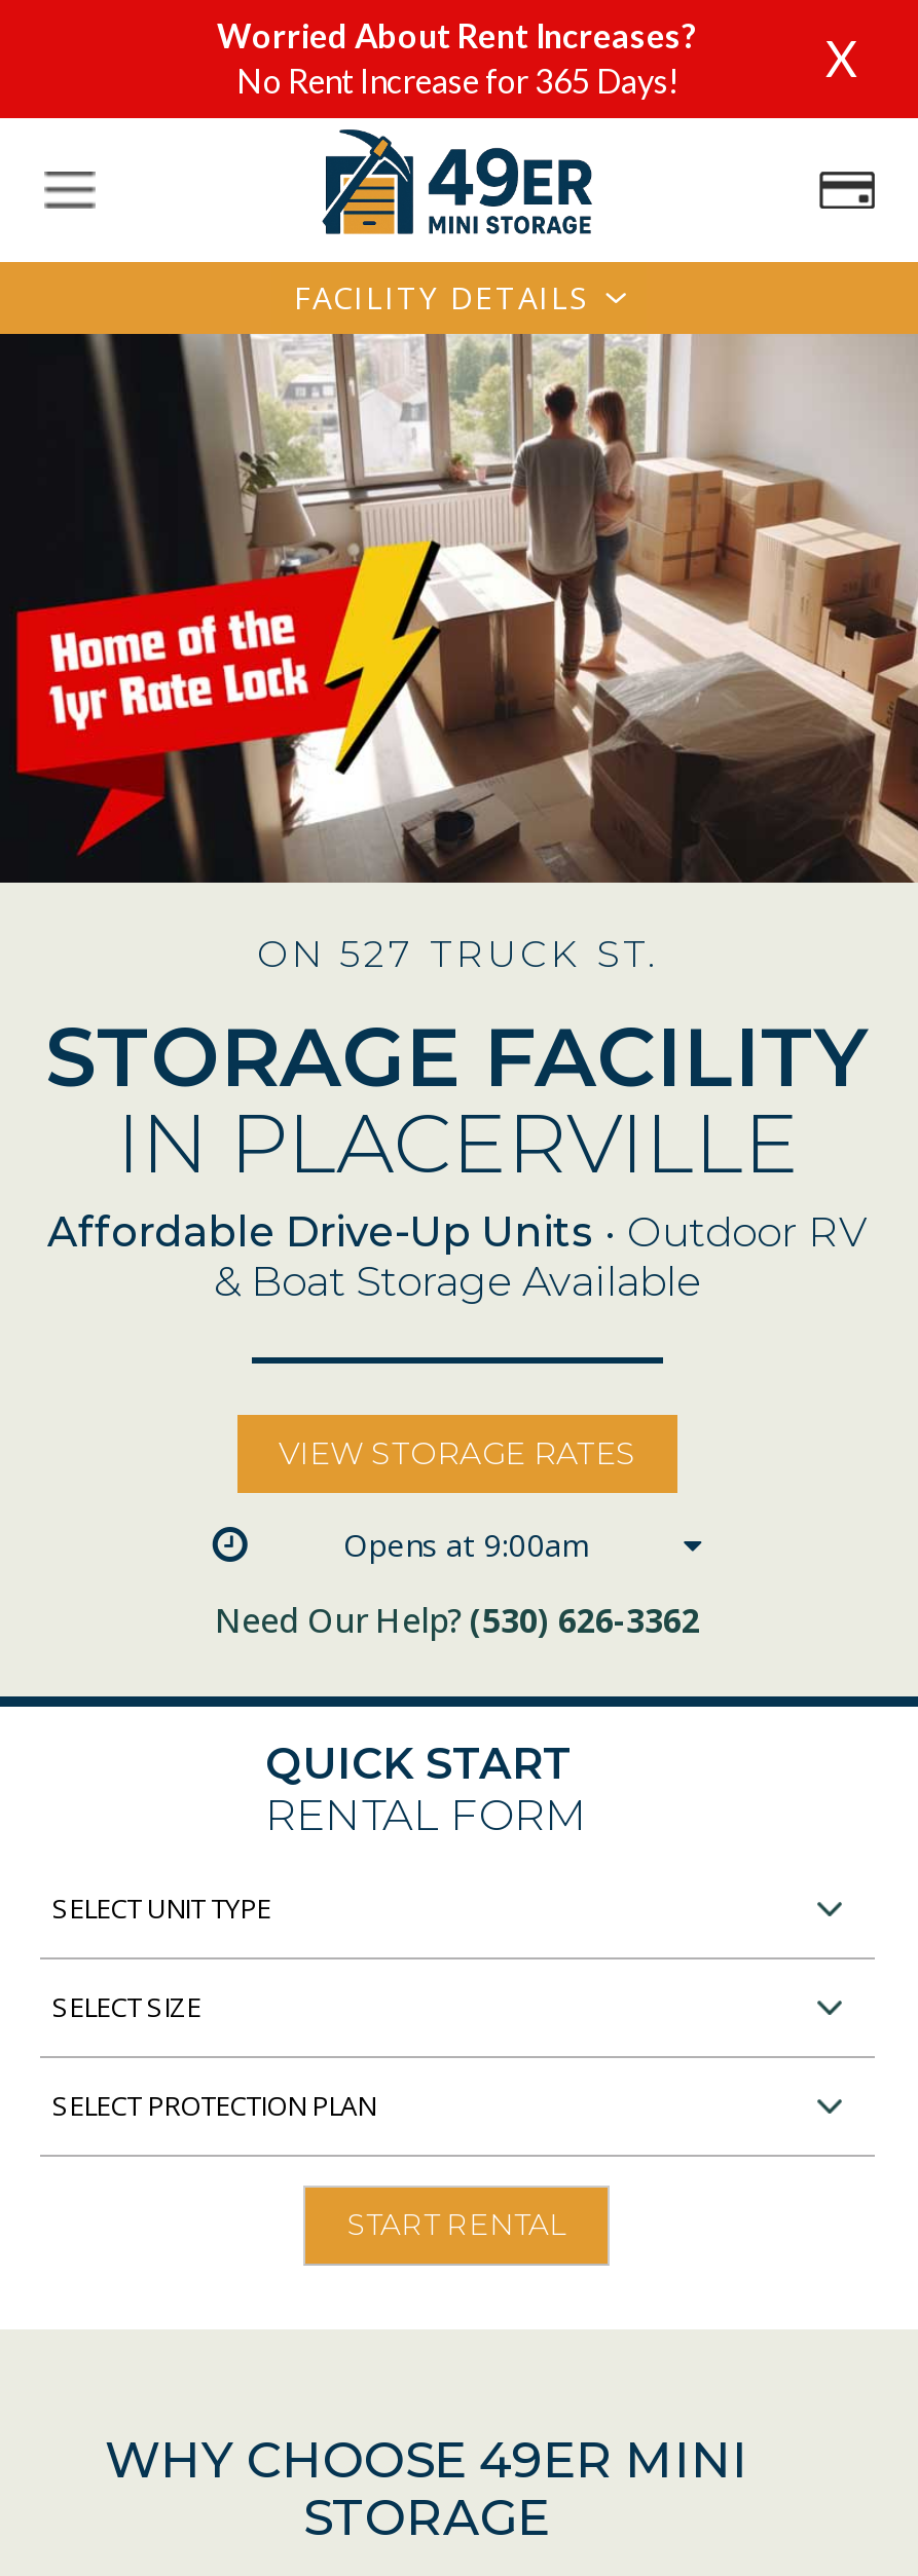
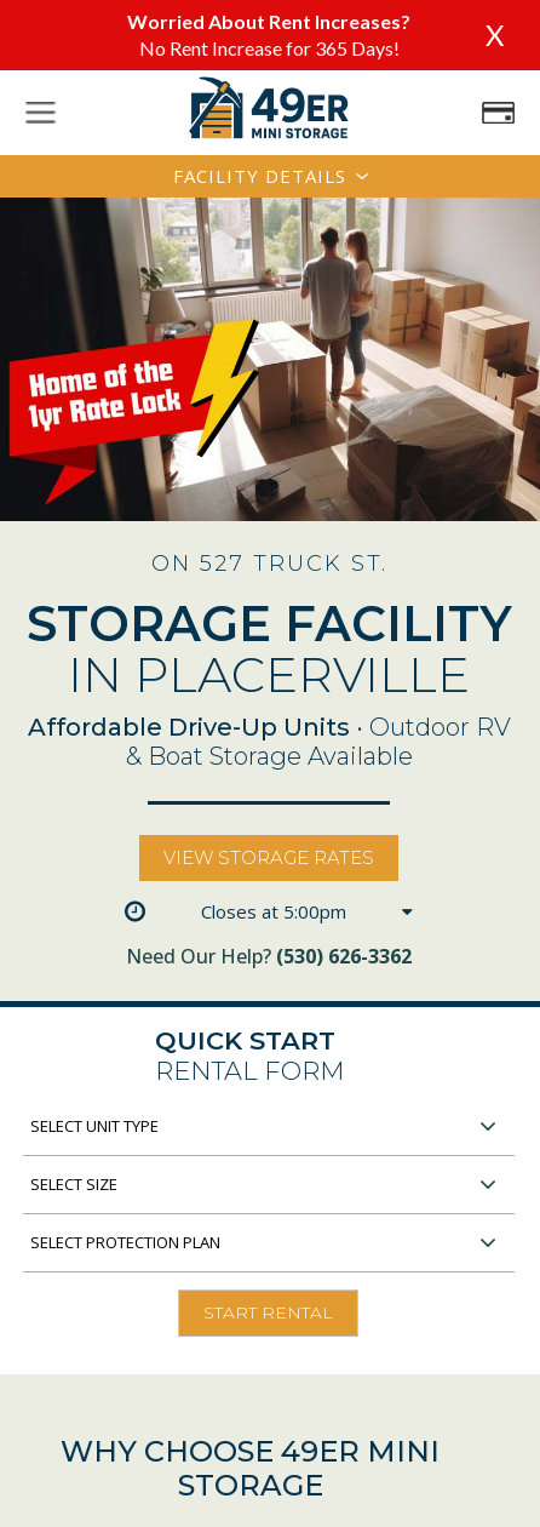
- Opens at 9:00am
+ Closes at 5:00pm
